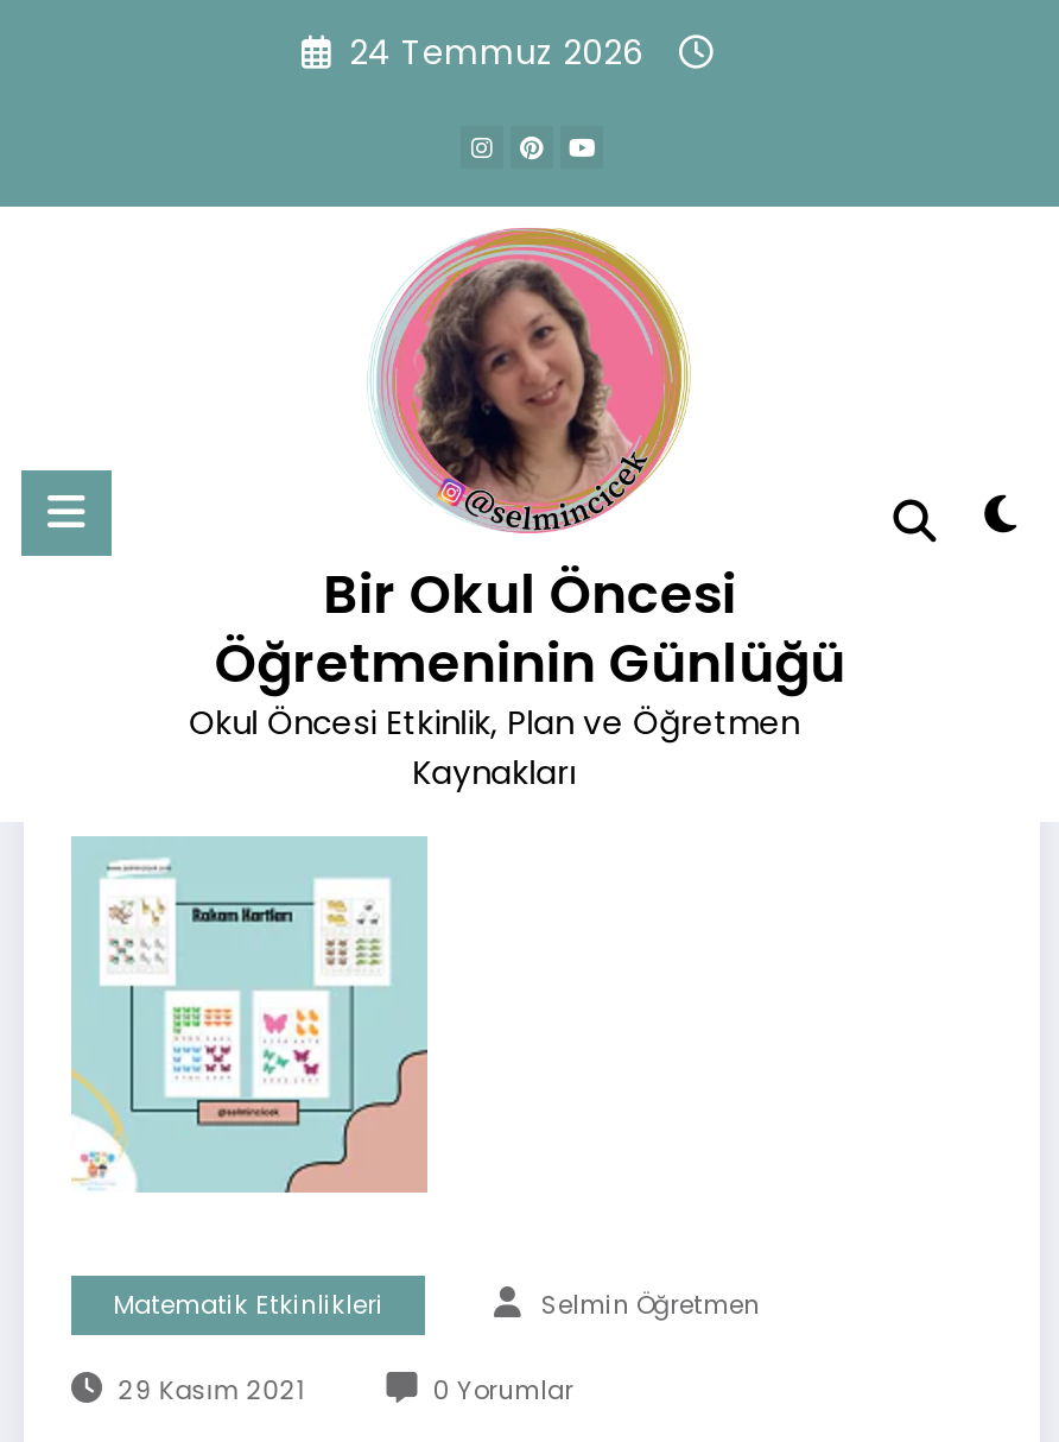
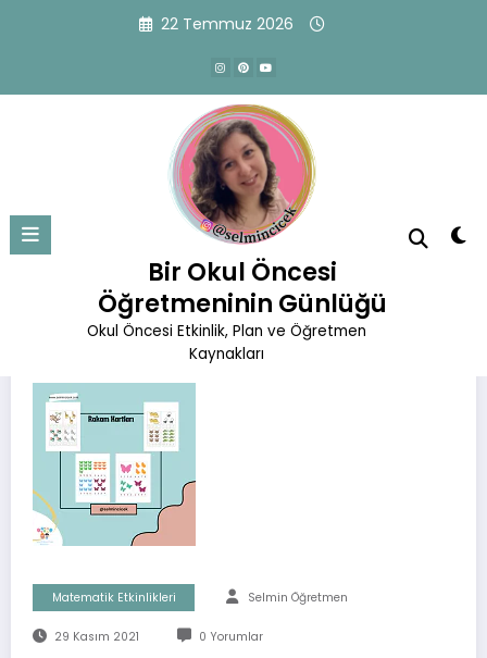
- 24 Temmuz 2026
+ 22 Temmuz 2026
